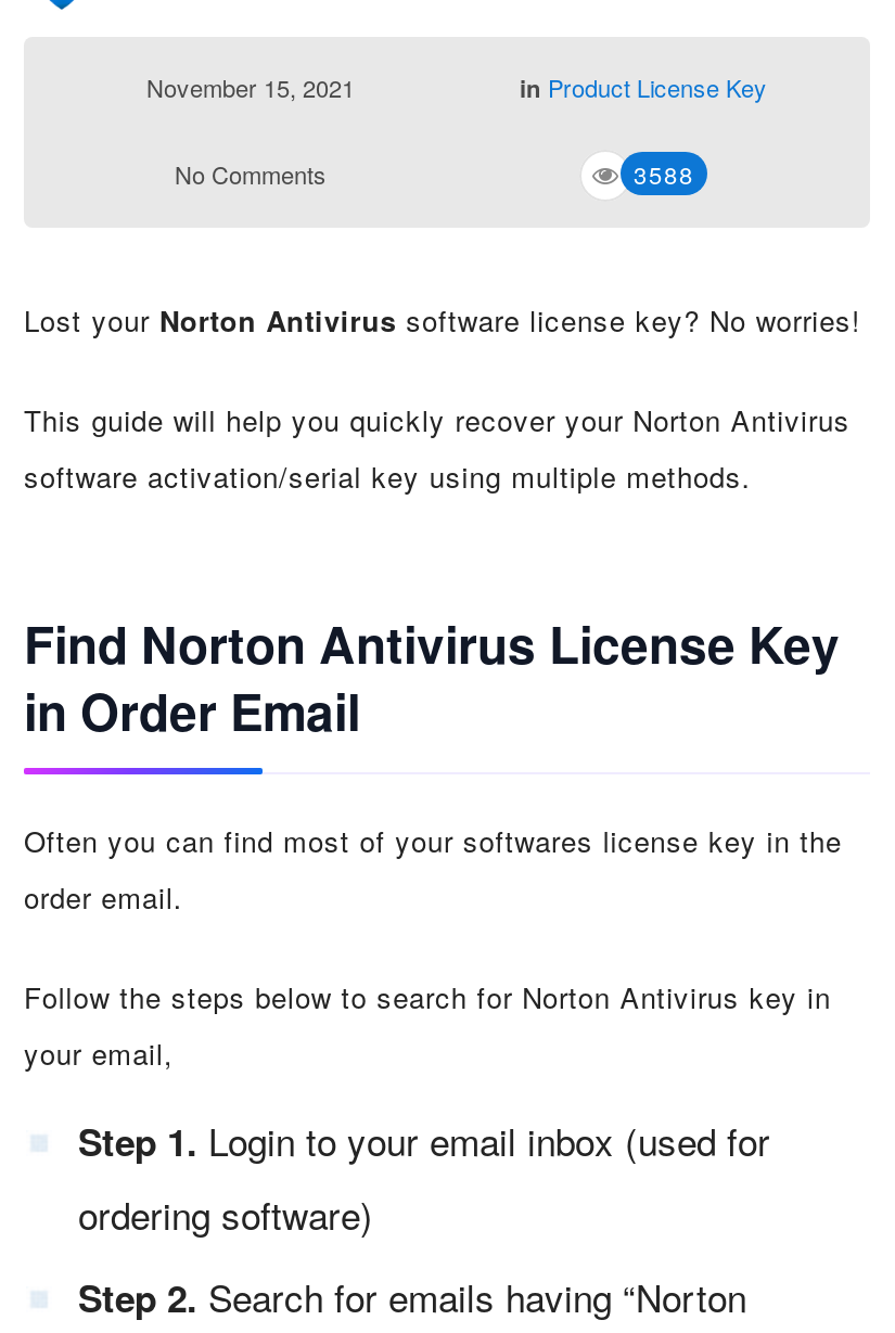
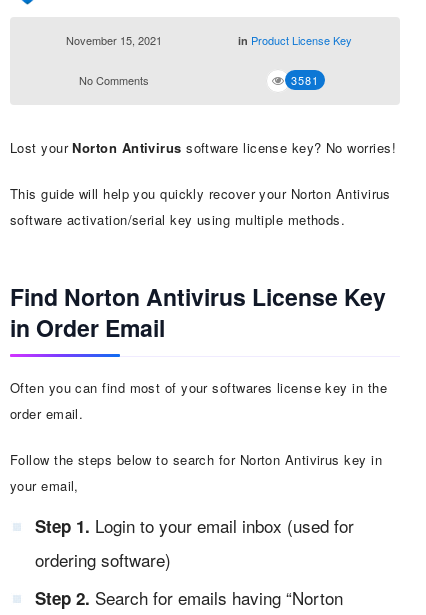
- 3588
+ 3581
